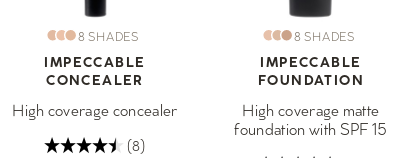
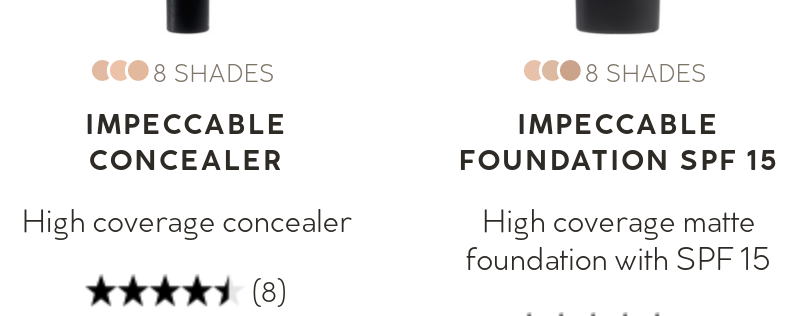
- FOUNDATION
+ FOUNDATION SPF 15
